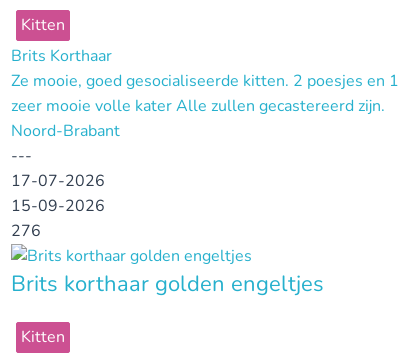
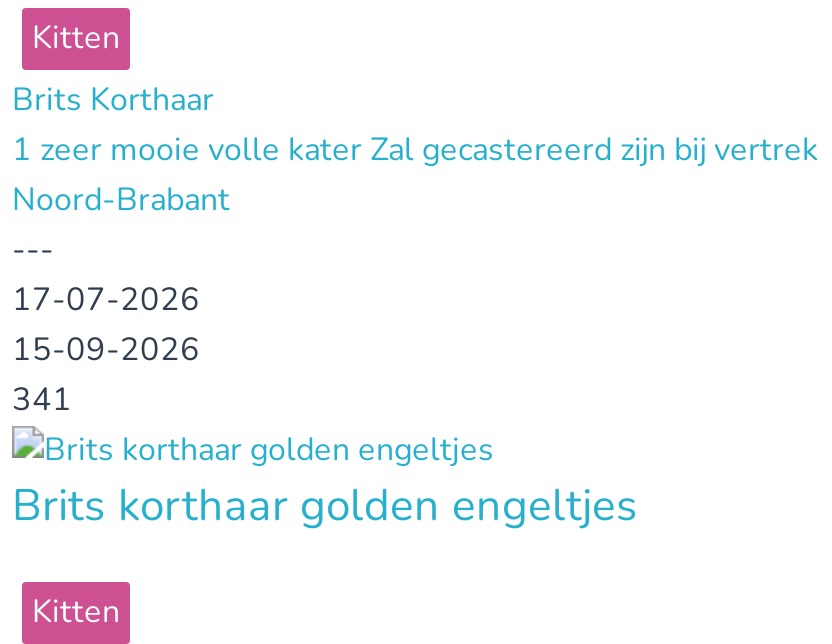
- Ze mooie, goed gesocialiseerde kitten. 2 poesjes en 1
- zeer mooie volle kater Alle zullen gecastereerd zijn.
+ 1 zeer mooie volle kater Zal gecastereerd zijn bij vertrek

- 276
+ 341
